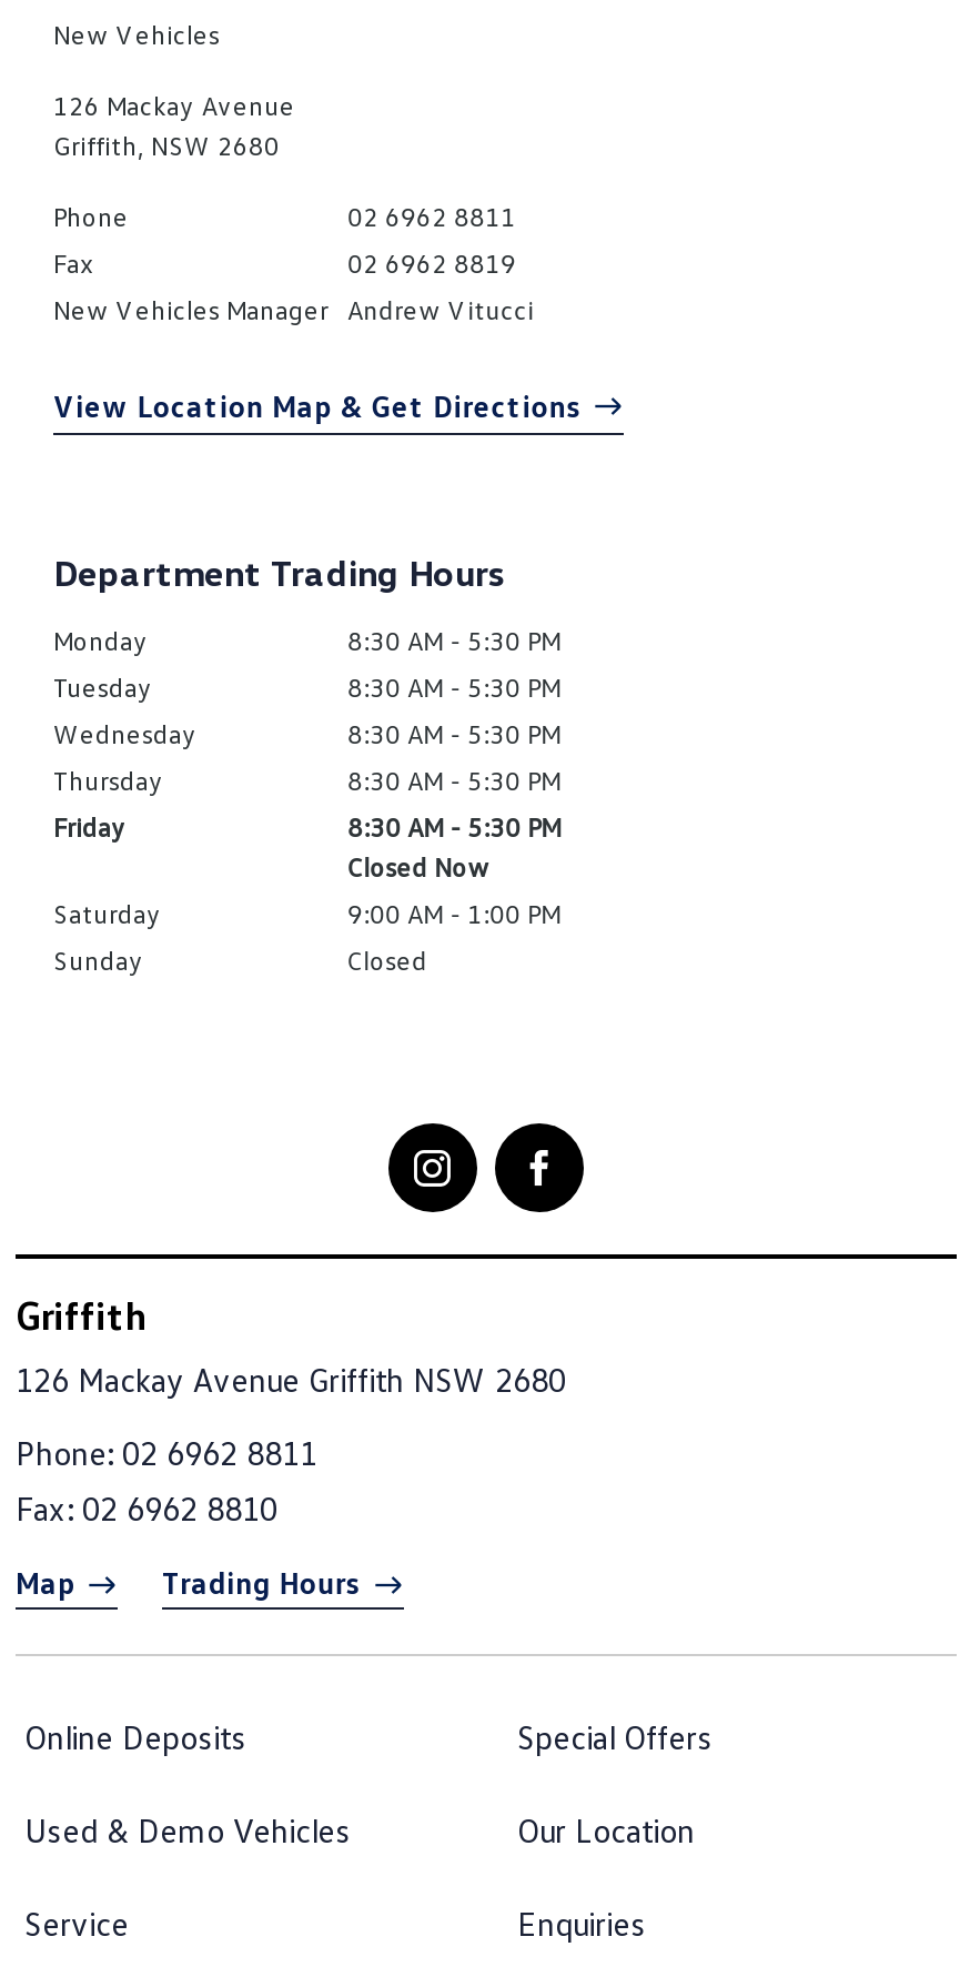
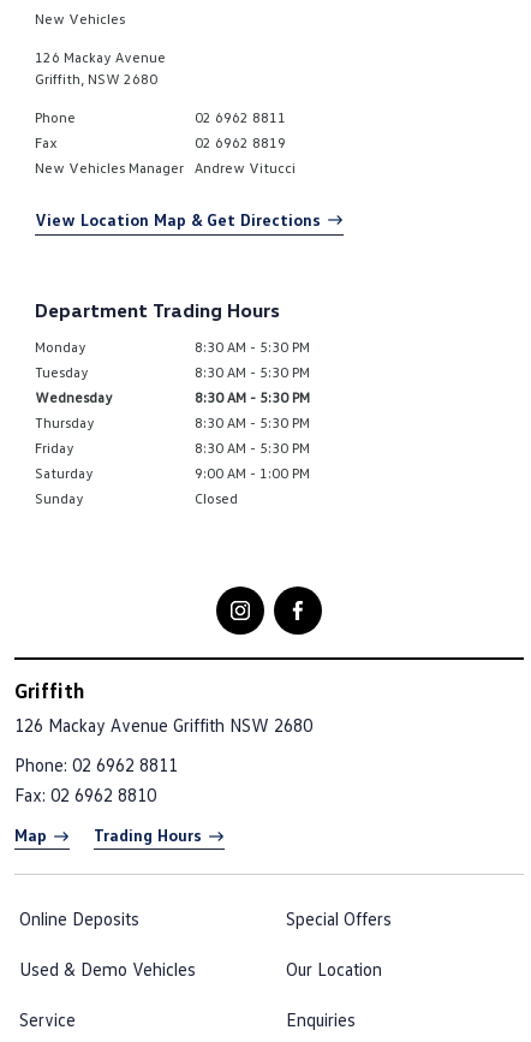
- Closed Now
